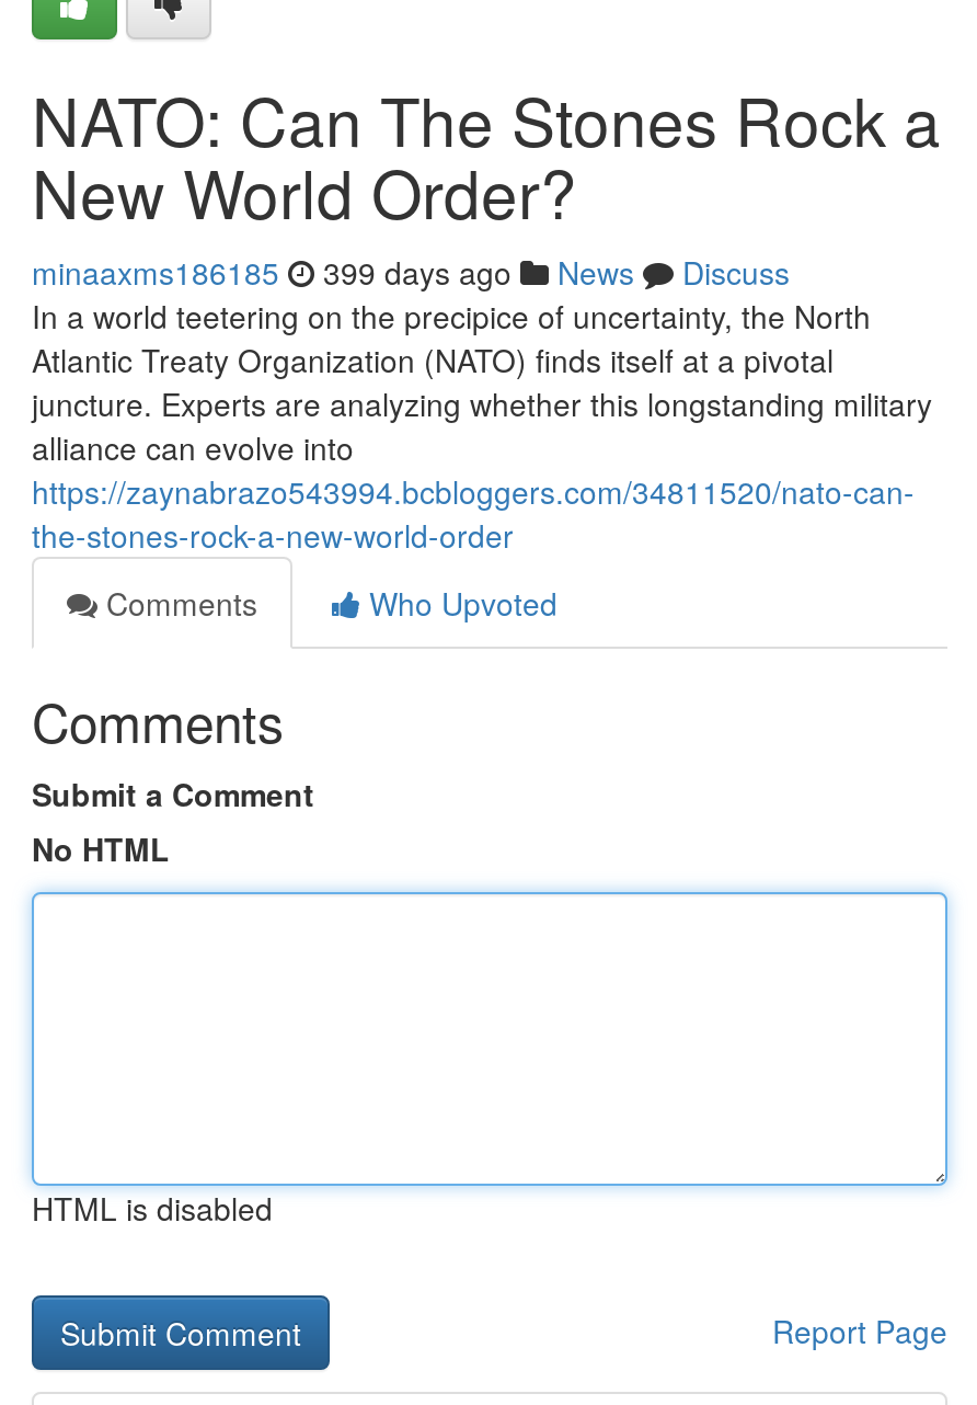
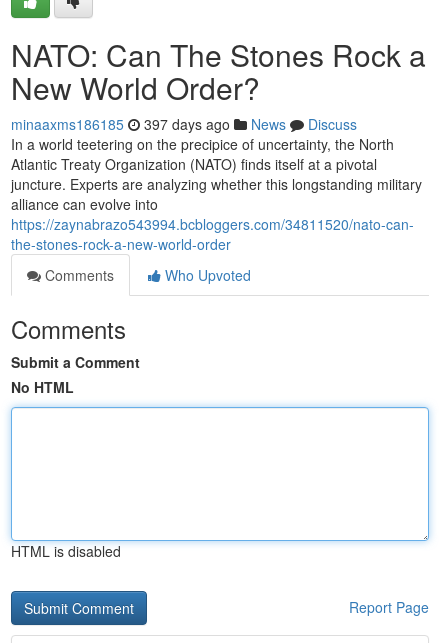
- minaaxms186185 399 days ago News Discuss
+ minaaxms186185 397 days ago News Discuss
